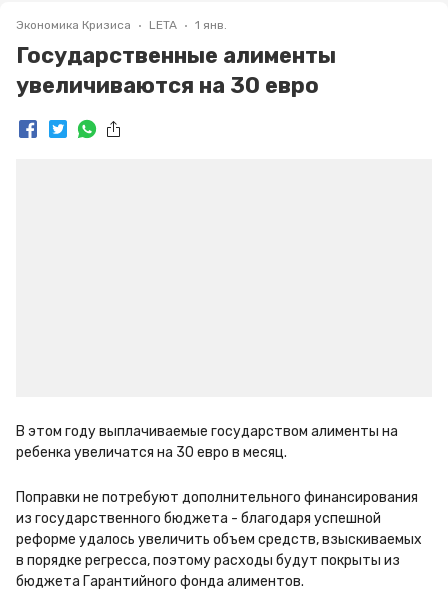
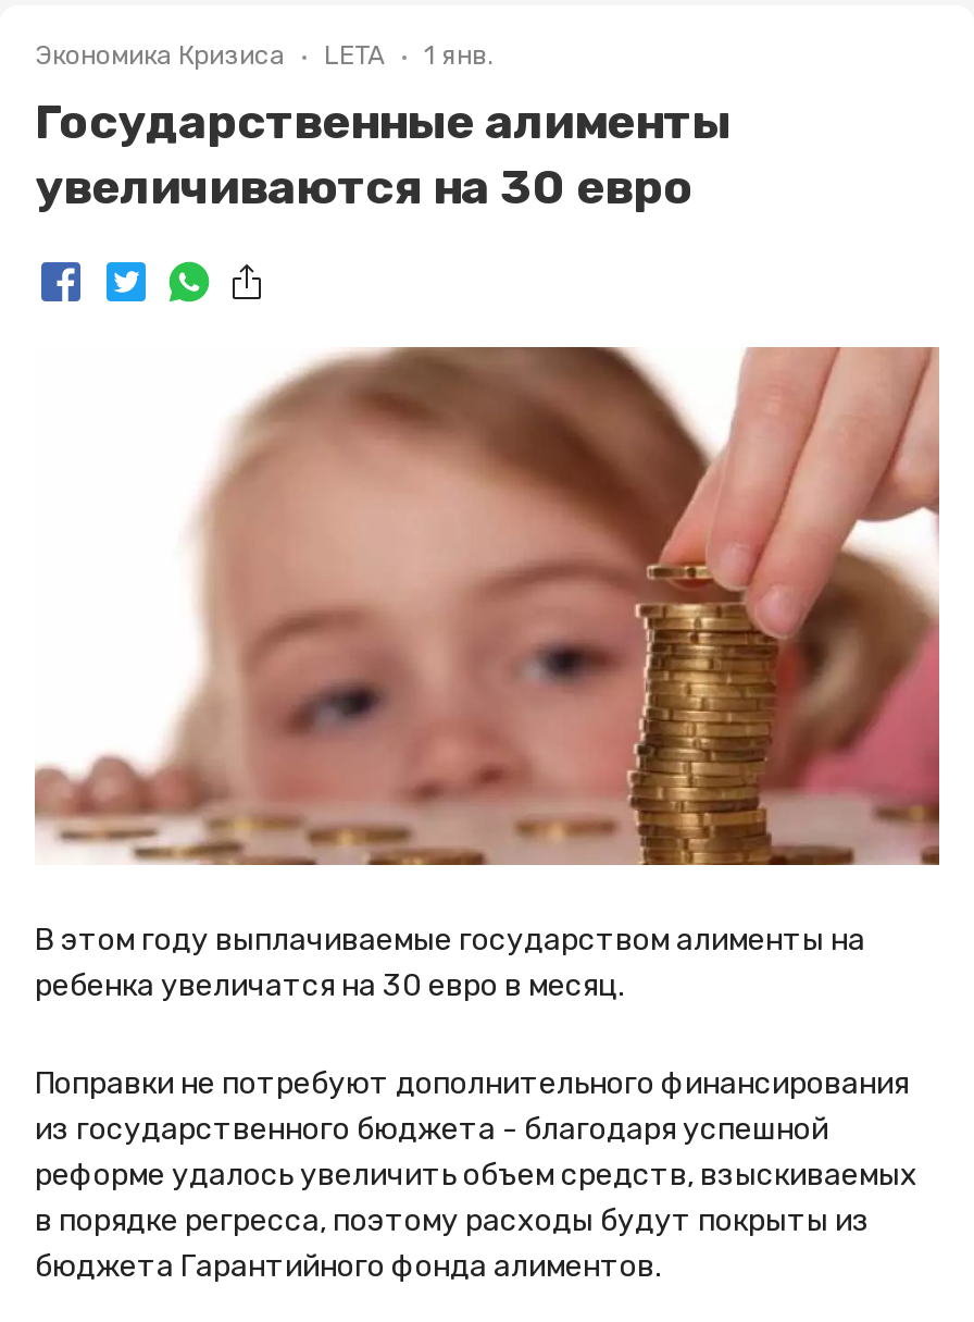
+ [image]
